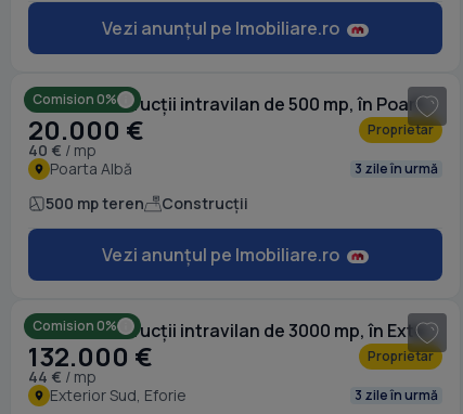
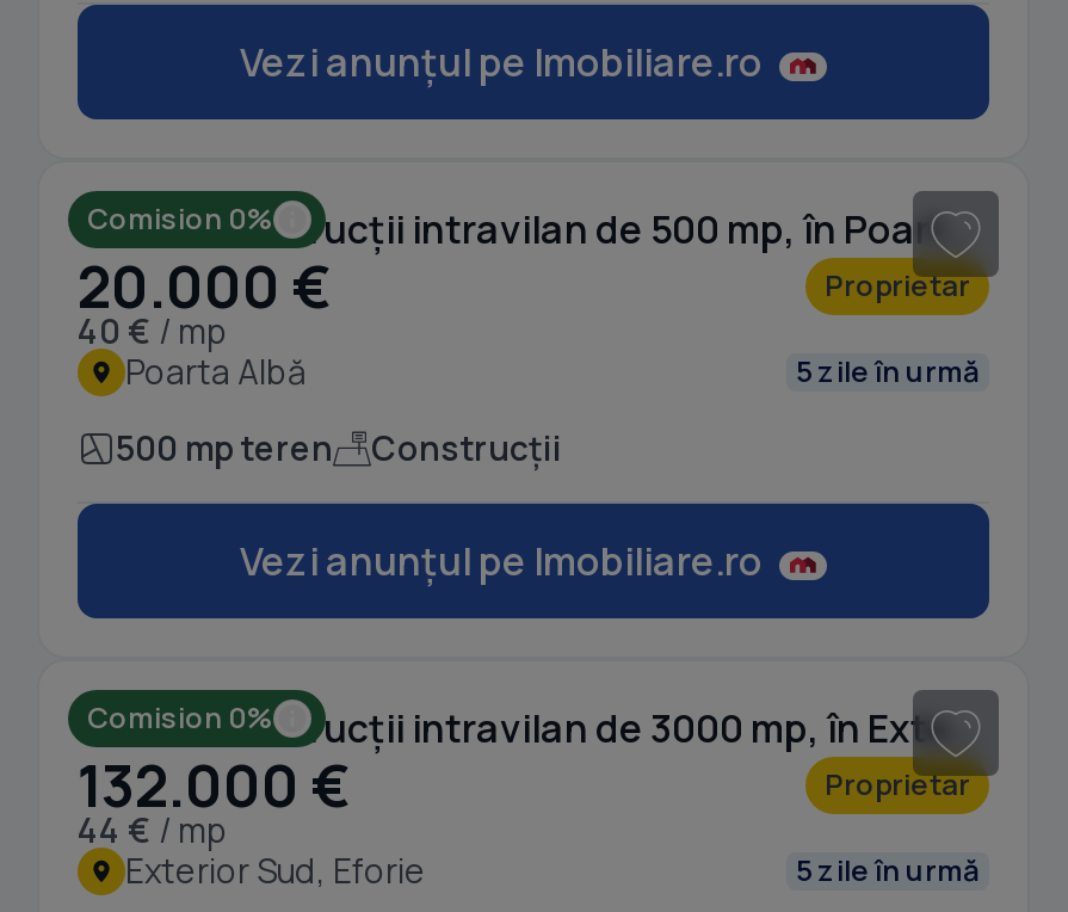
- 3 zile în urmă
+ 5 zile în urmă

- 3 zile în urmă
+ 5 zile în urmă
